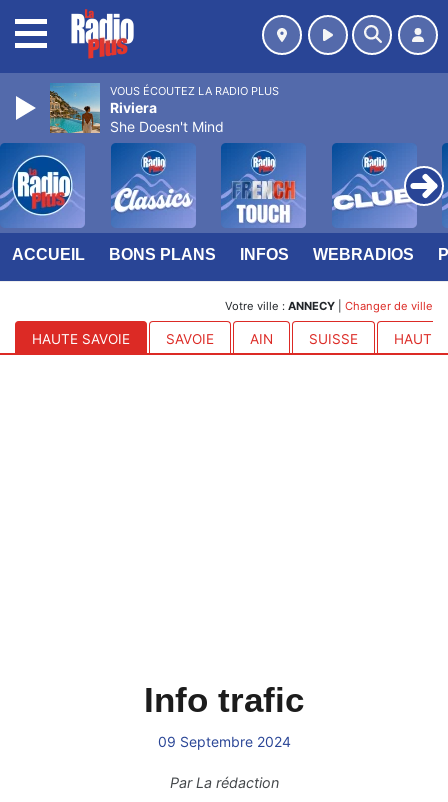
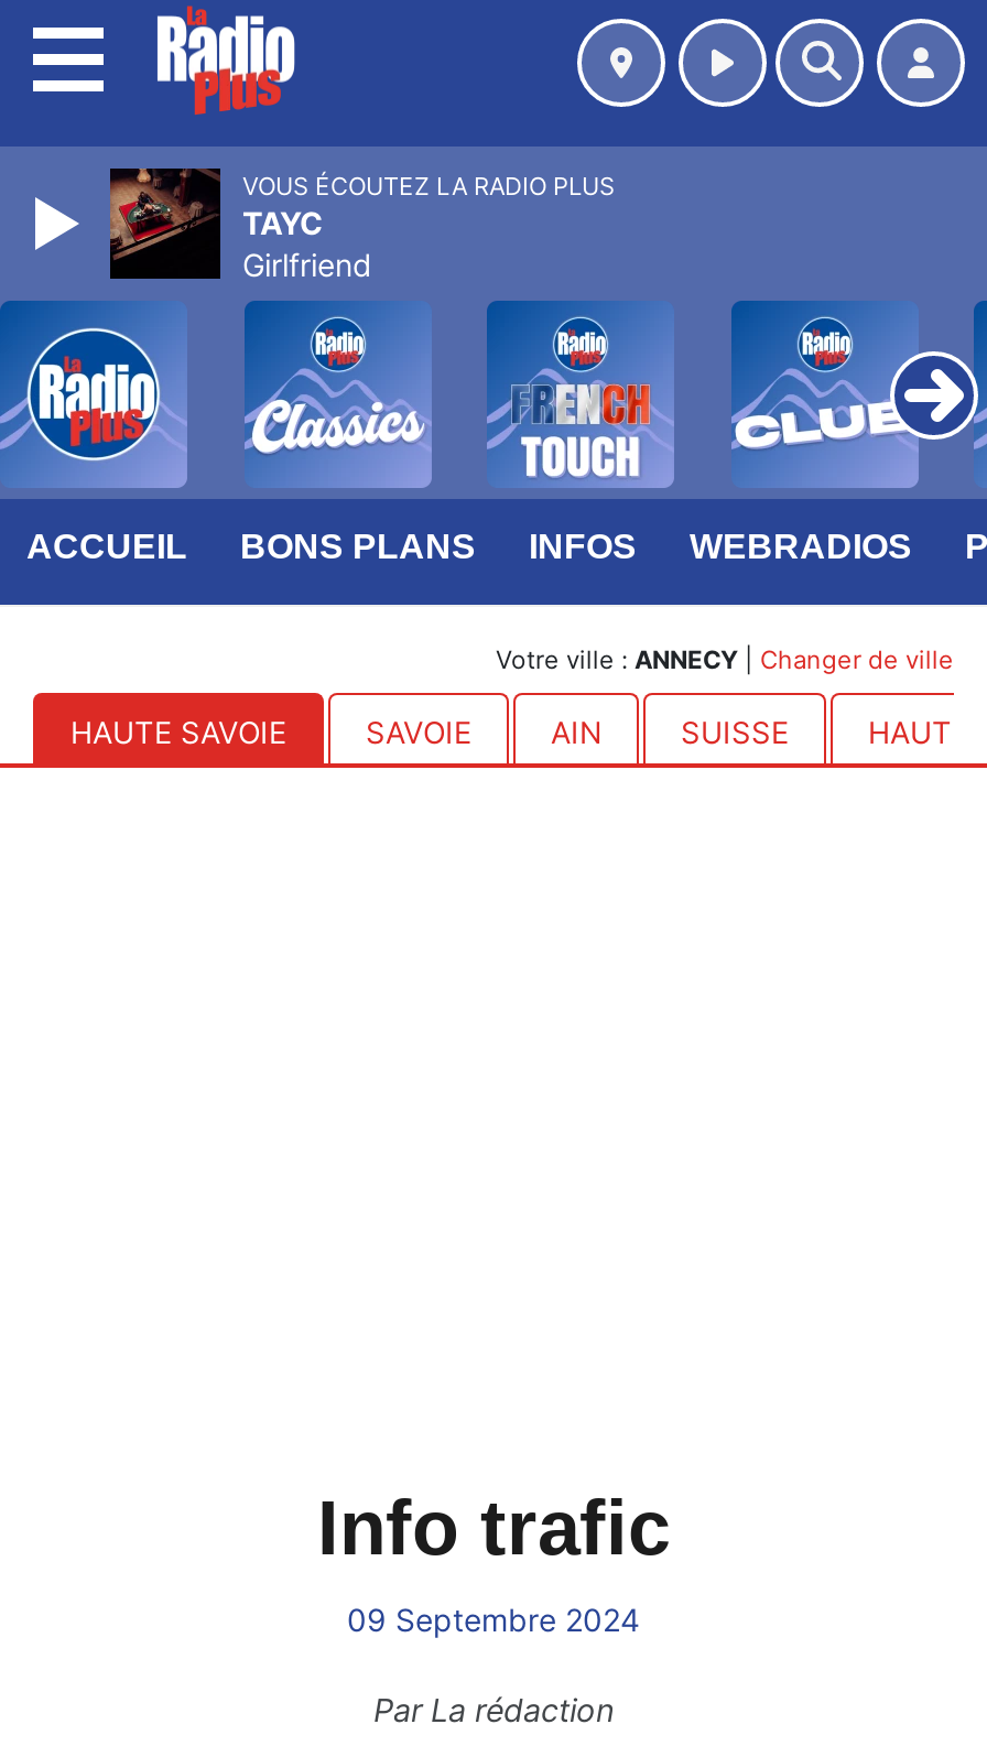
- [image]
- Riviera
- She Doesn't Mind
+ [image]
+ TAYC
+ Girlfriend
